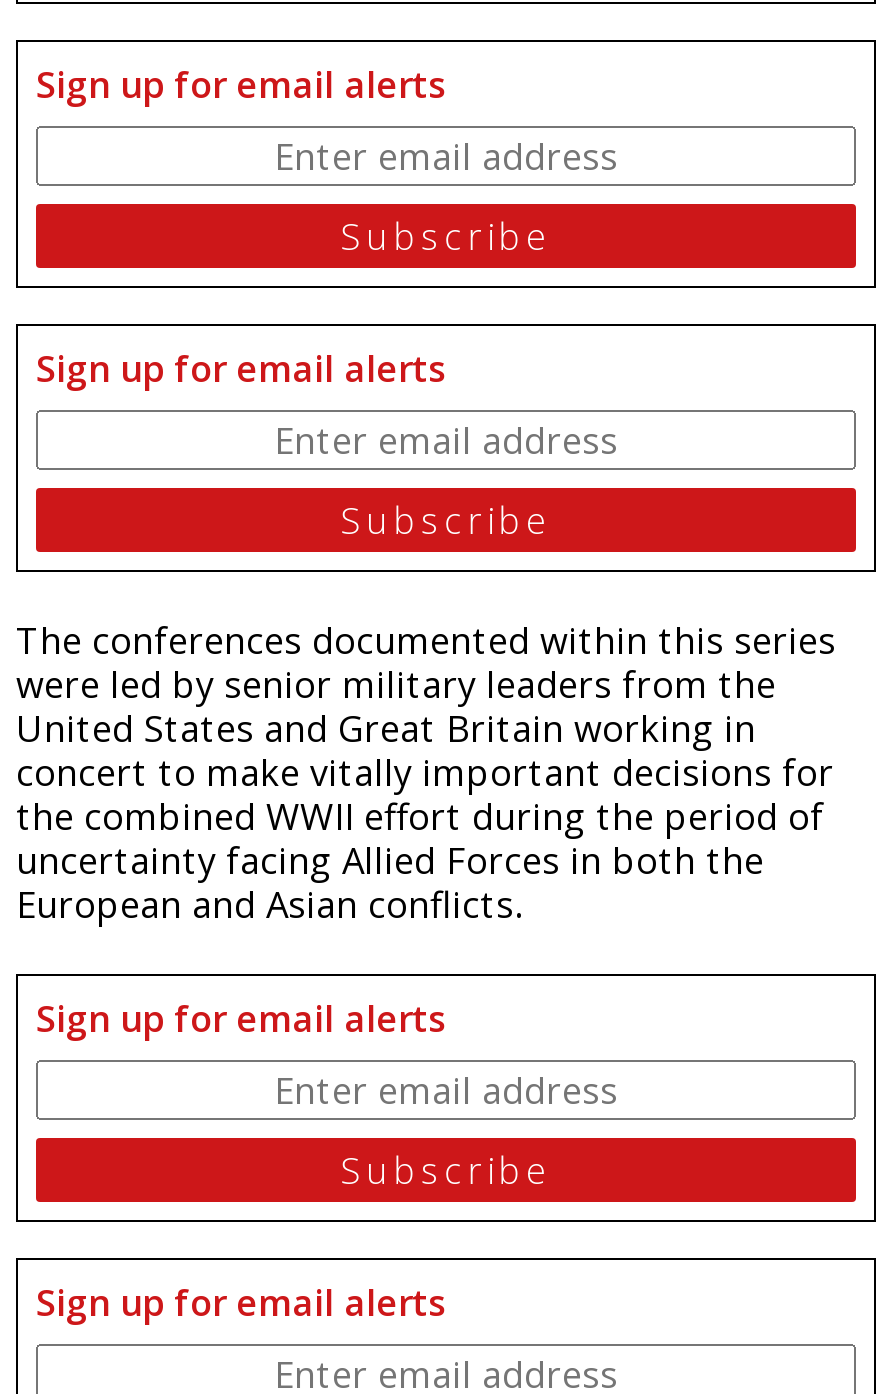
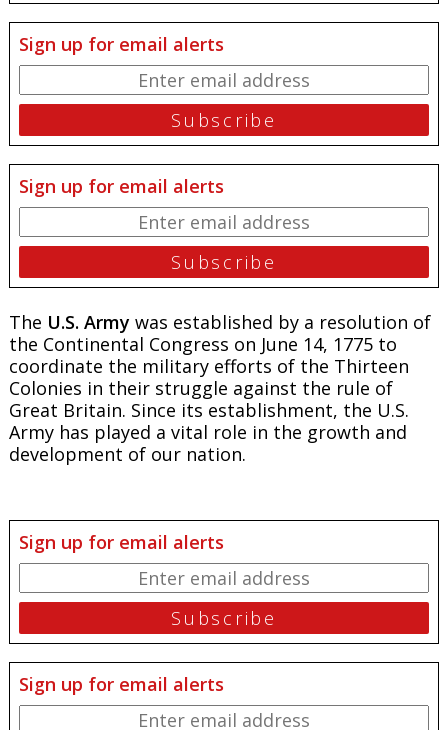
- The conferences documented within this series
- were led by senior military leaders from the
- United States and Great Britain working in
- concert to make vitally important decisions for
- the combined WWII effort during the period of
- uncertainty facing Allied Forces in both the
- European and Asian conflicts.
+ The U.S. Army was established by a resolution of
+ the Continental Congress on June 14, 1775 to
+ coordinate the military efforts of the Thirteen
+ Colonies in their struggle against the rule of
+ Great Britain. Since its establishment, the U.S.
+ Army has played a vital role in the growth and
+ development of our nation.
